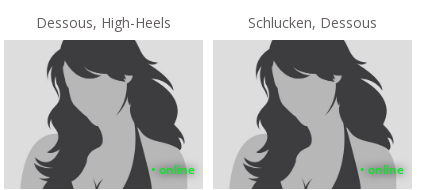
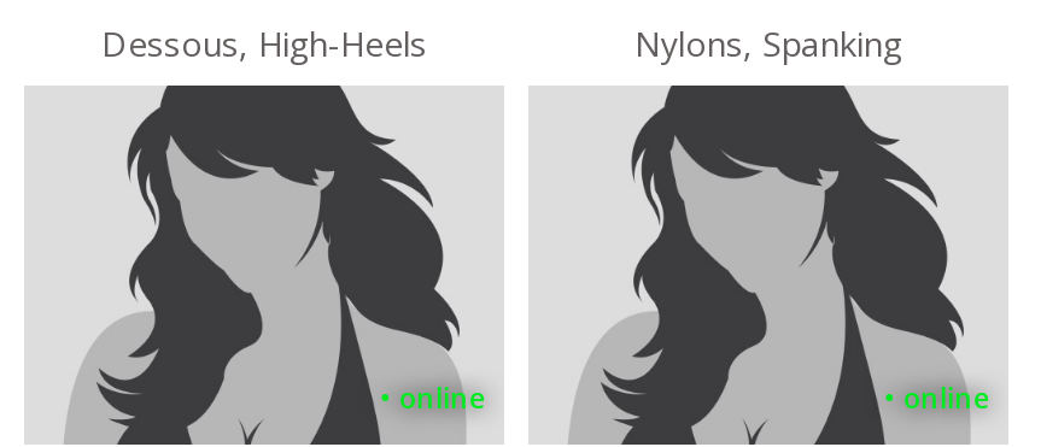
- Schlucken, Dessous
+ Nylons, Spanking
